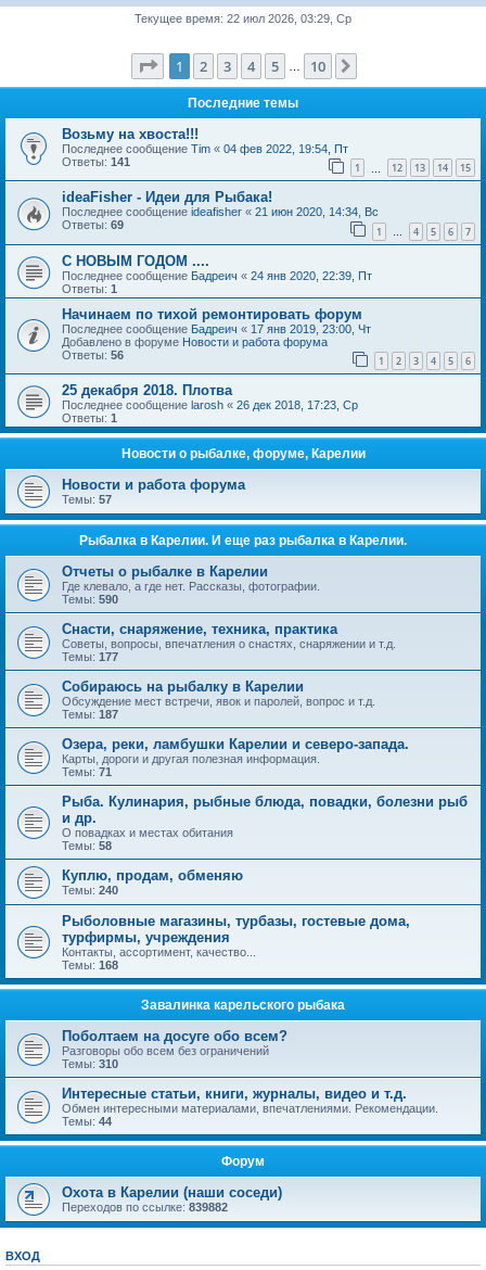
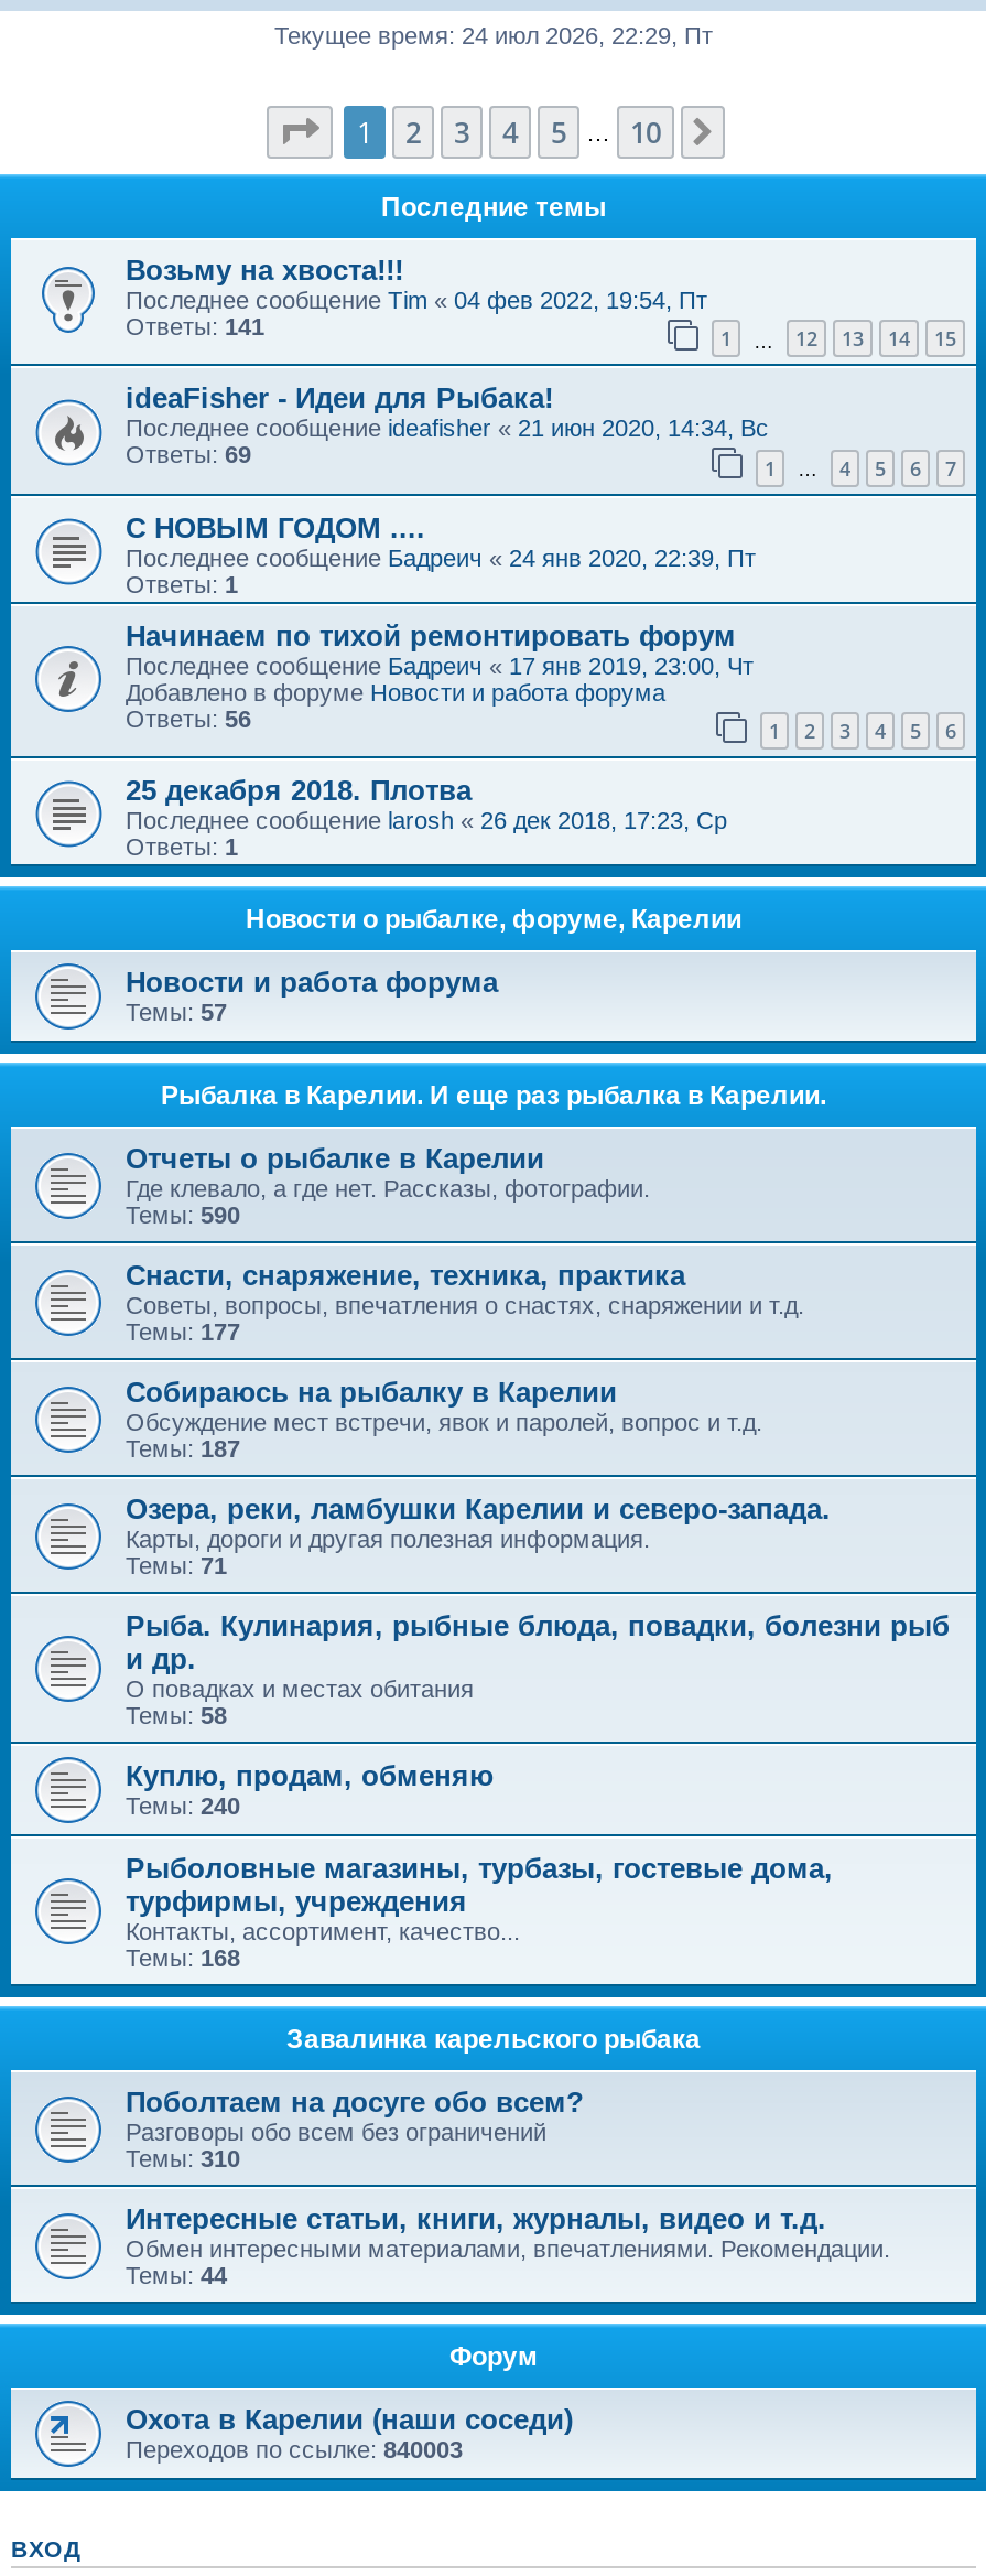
- Текущее время: 22 июл 2026, 03:29, Ср
+ Текущее время: 24 июл 2026, 22:29, Пт

- Переходов по ссылке:839882
+ Переходов по ссылке:840003
